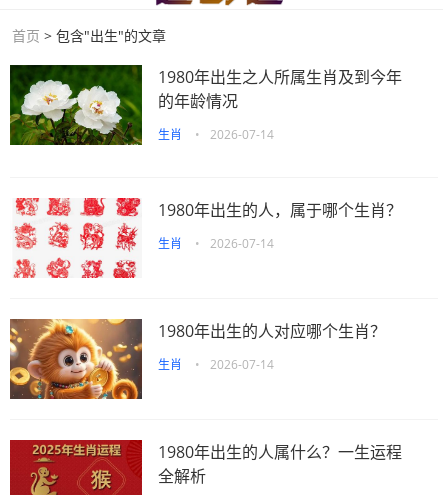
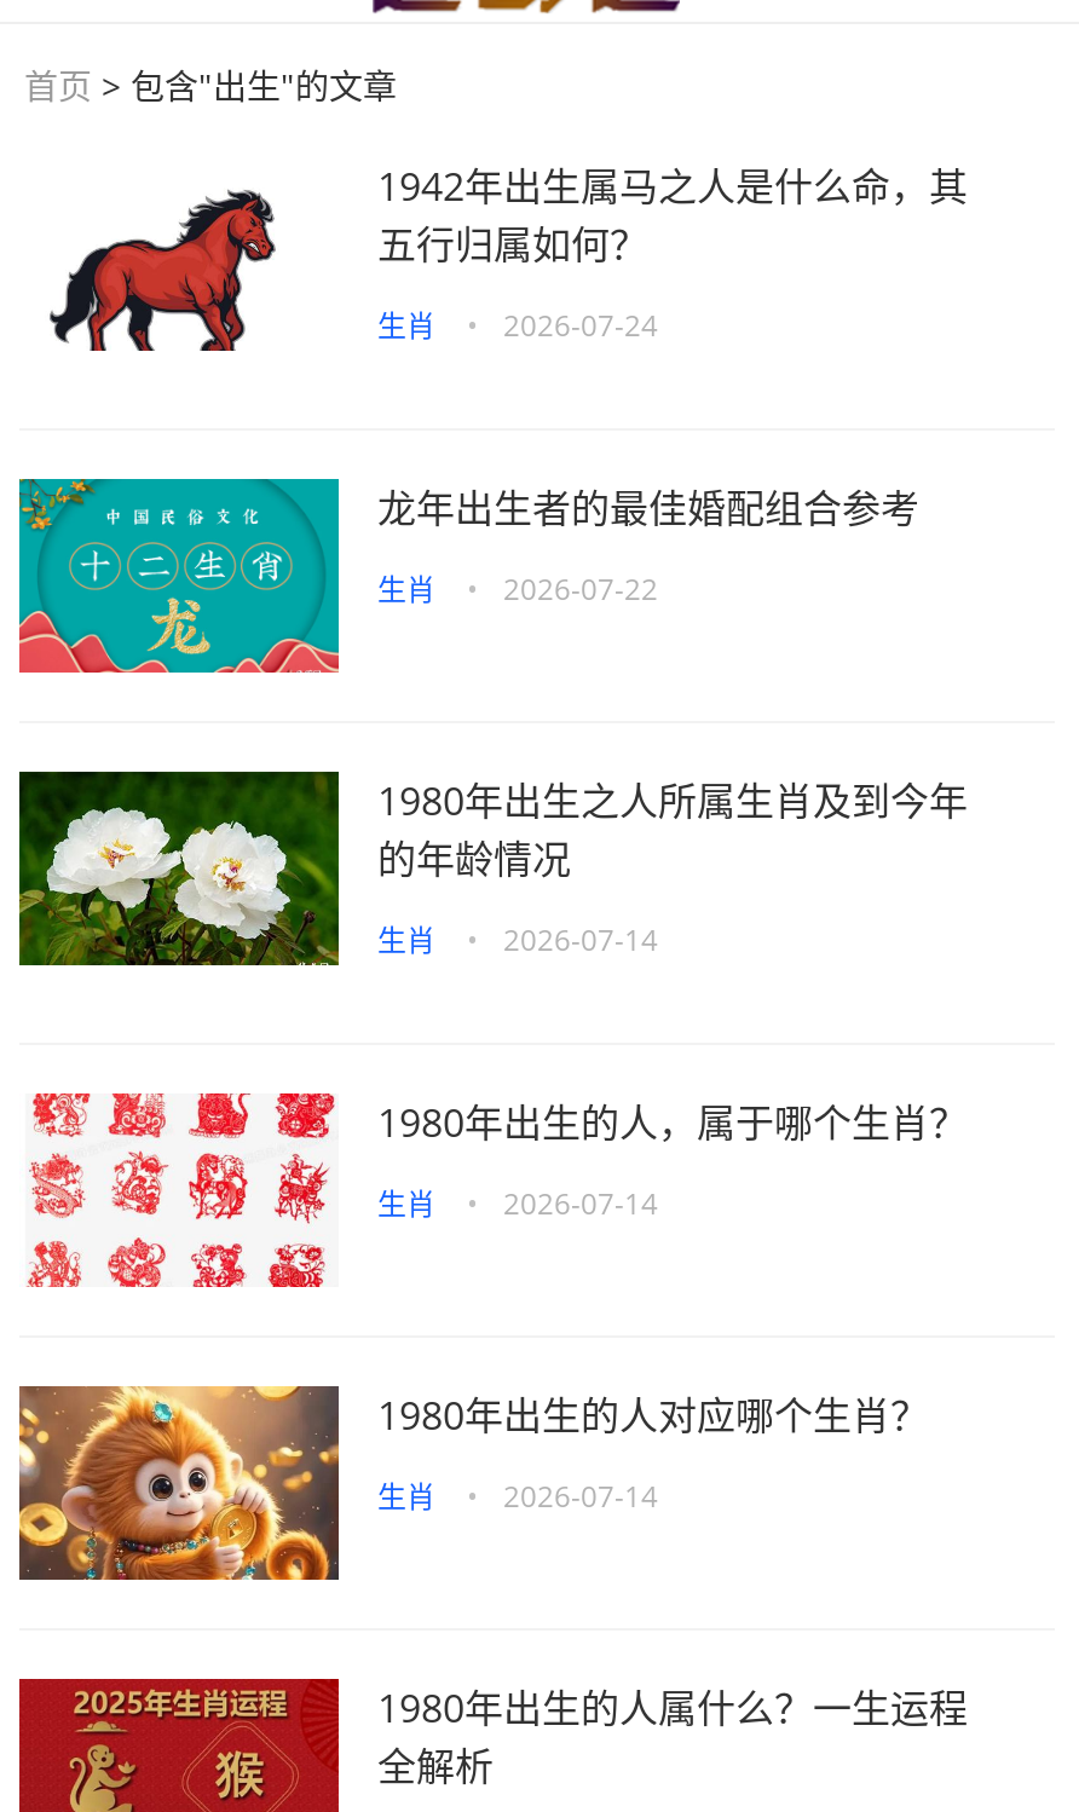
+ [image]
+ 龙年出生者的最佳婚配组合参考
+ 生肖
+ • 2026-07-22

+ [image]

+ 1942年出生属马之人是什么命，其
+ 五行归属如何？
+ 生肖
+ • 2026-07-24
